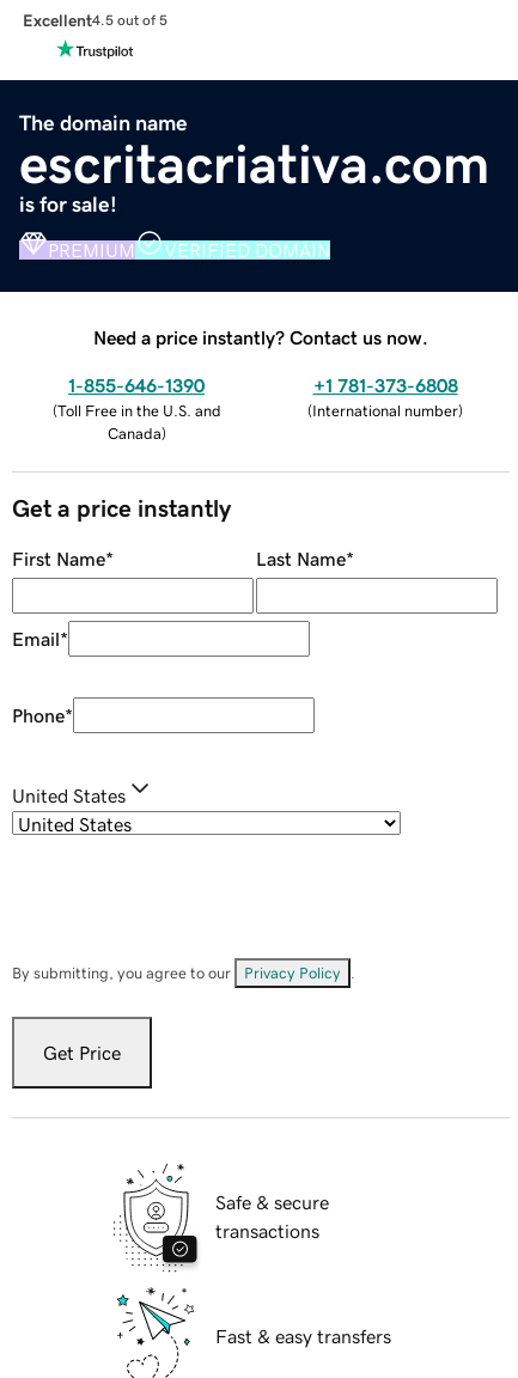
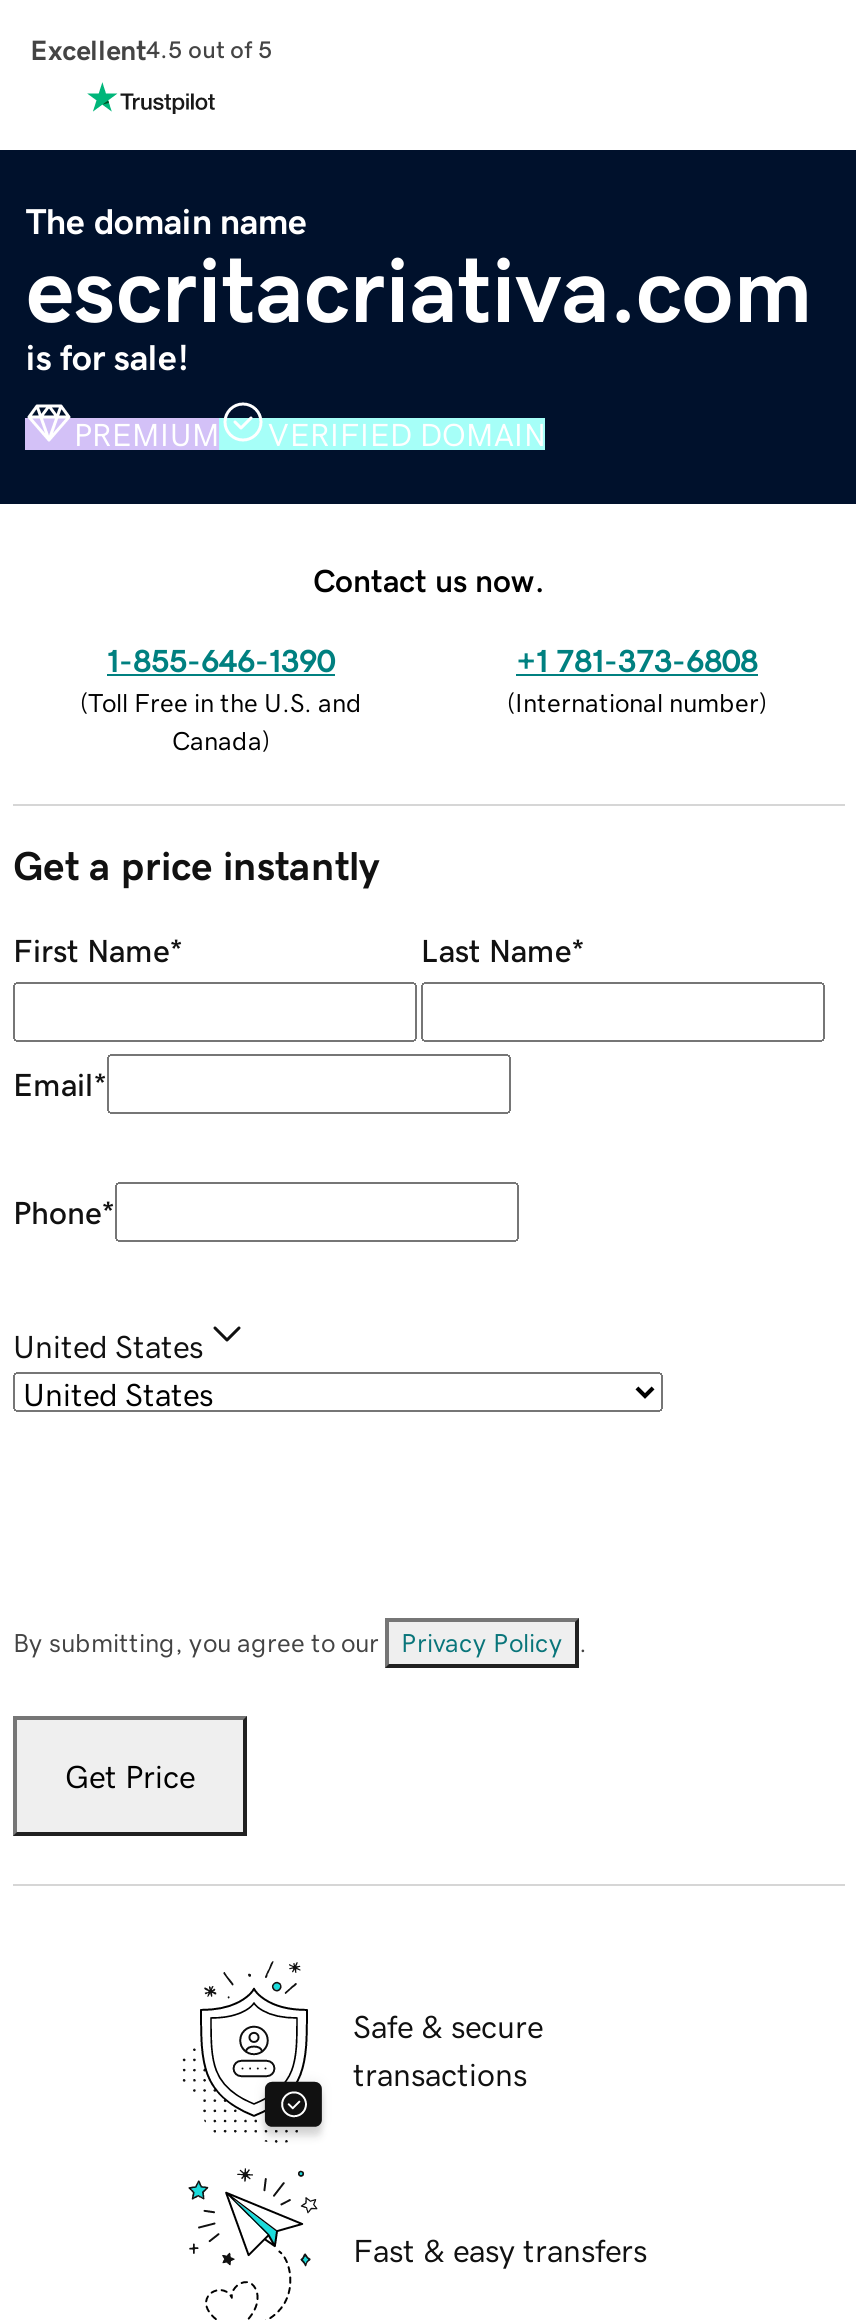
- Need a price instantly? Contact us now.
+ Contact us now.
